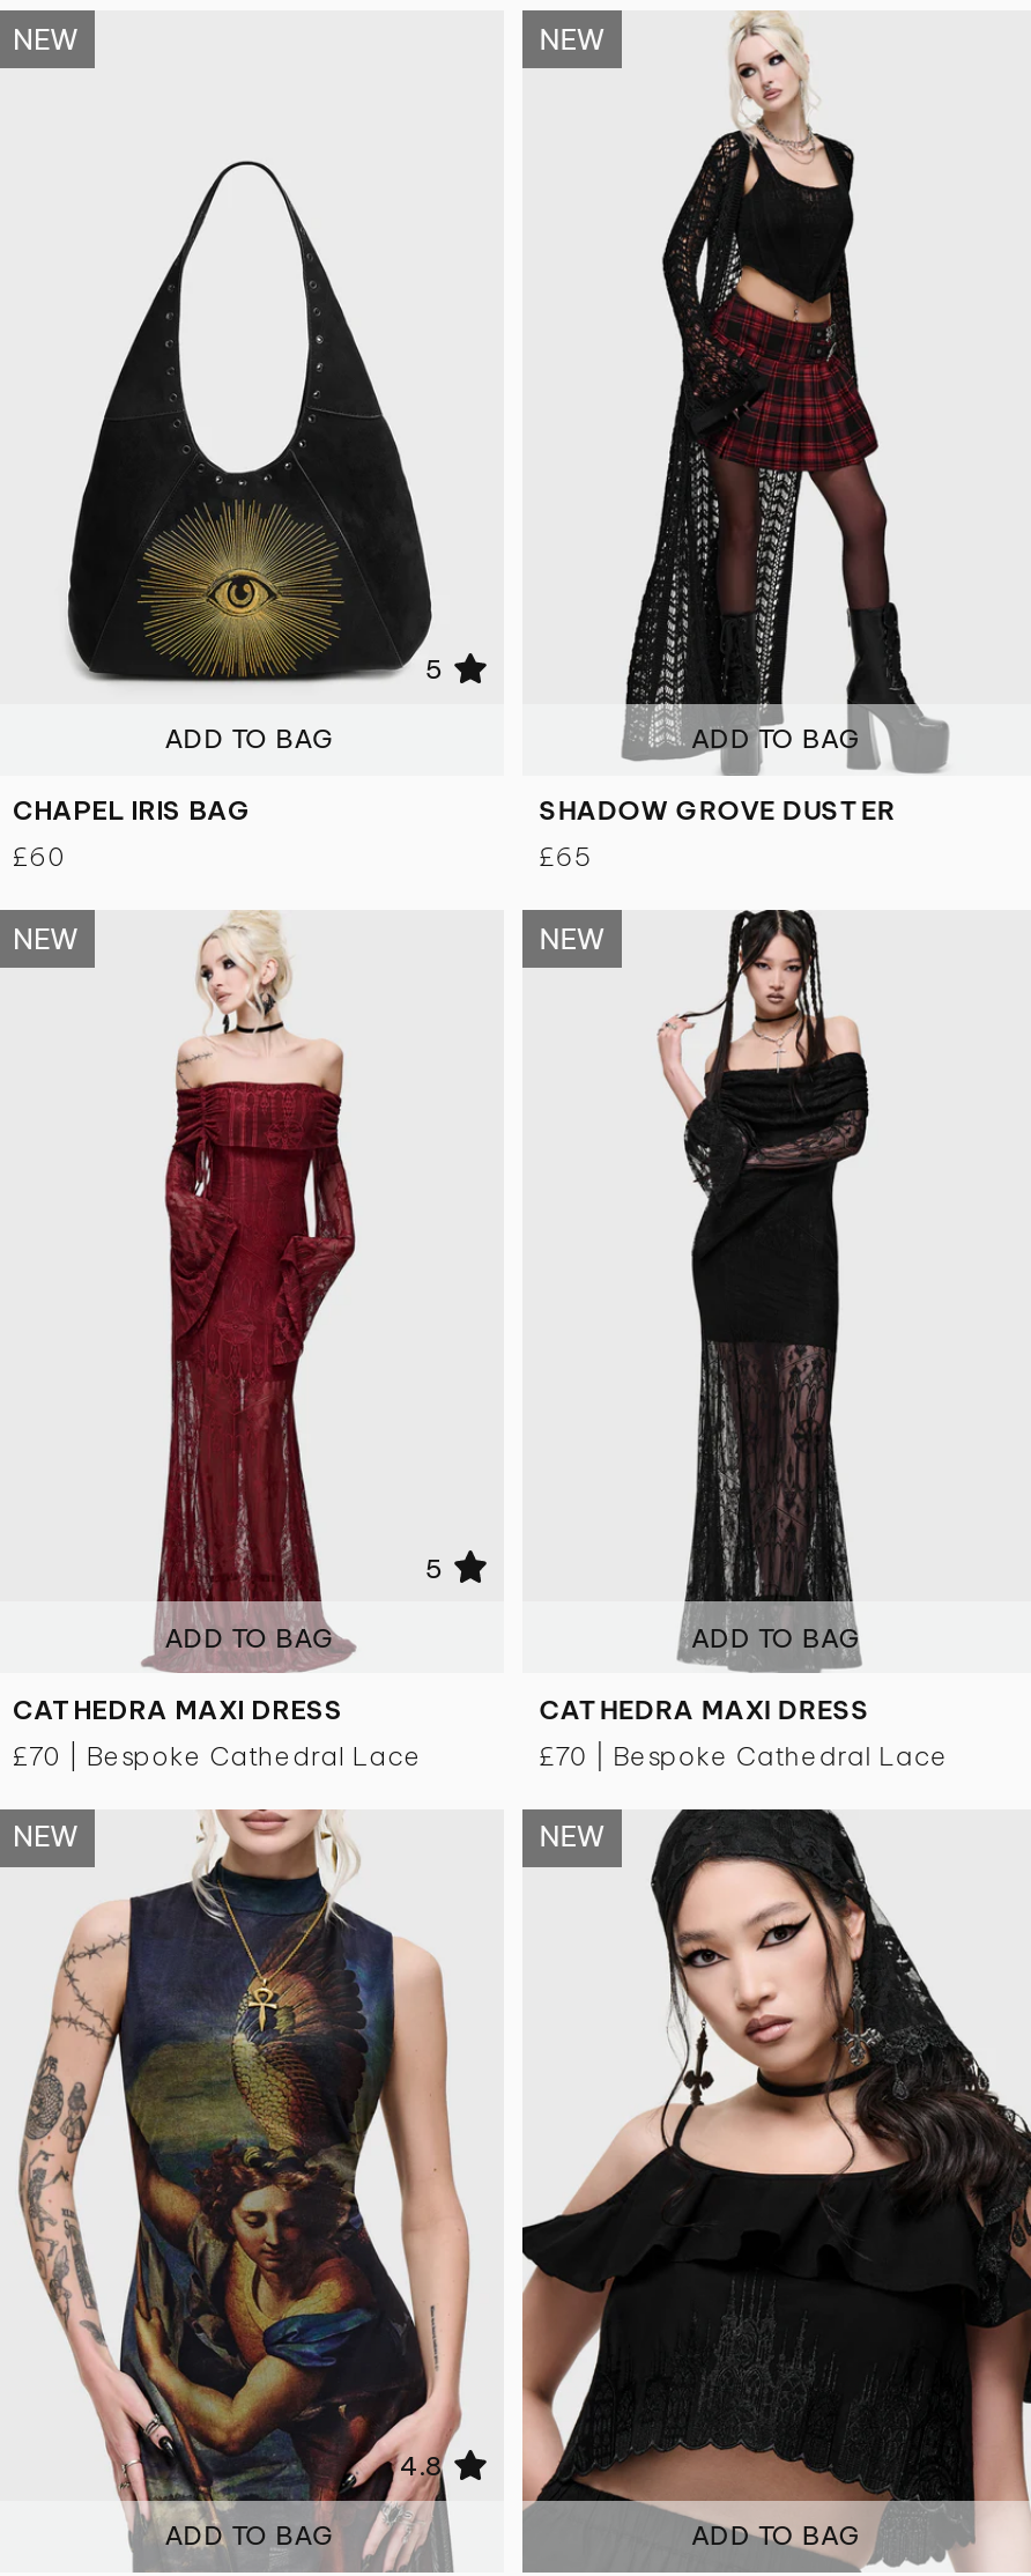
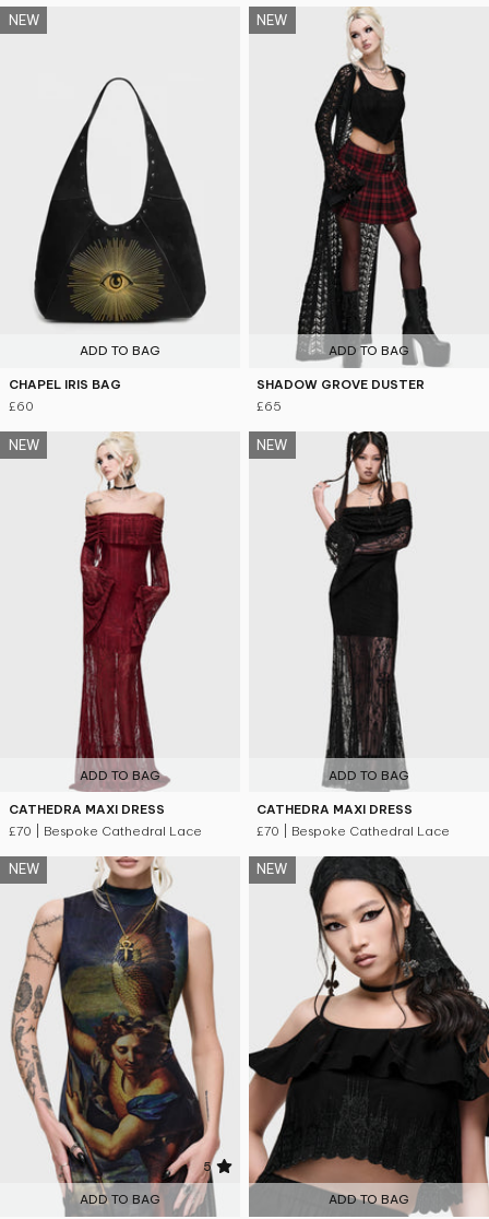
- 5

- 5

- 4.8
+ 5
